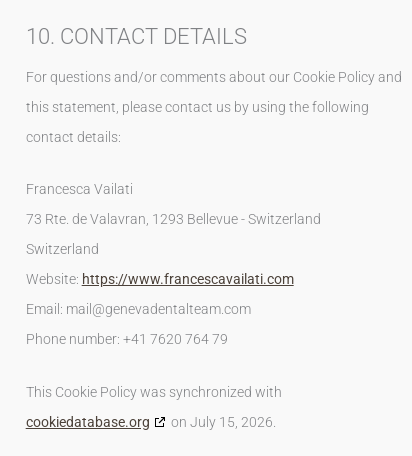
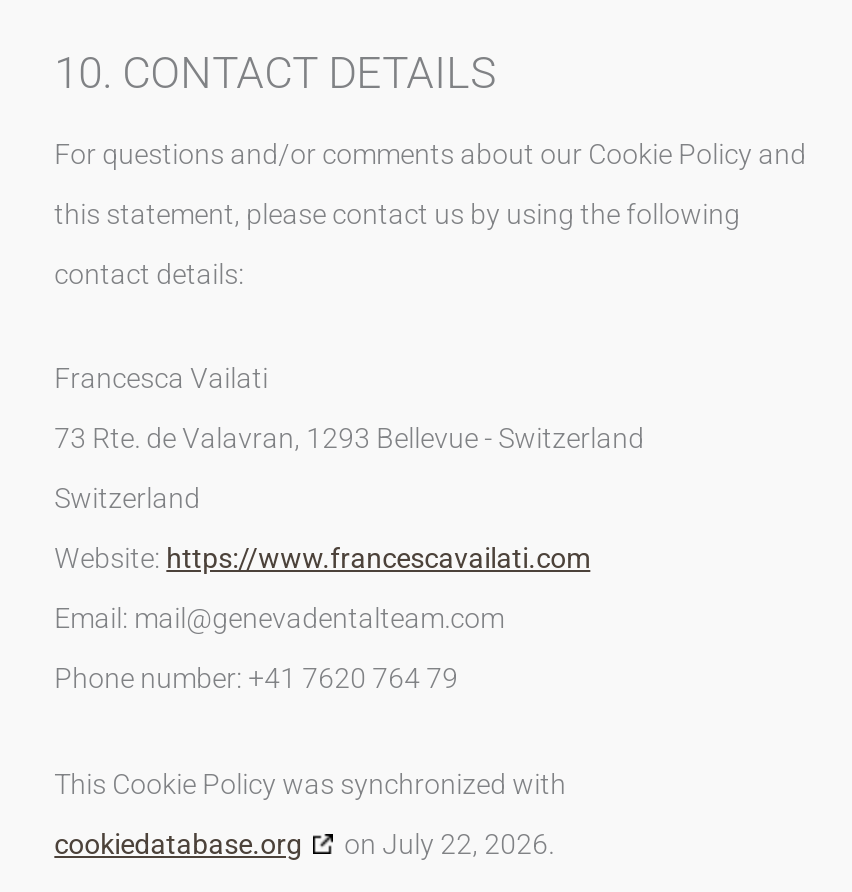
- cookiedatabase.org on July 15, 2026.
+ cookiedatabase.org on July 22, 2026.
